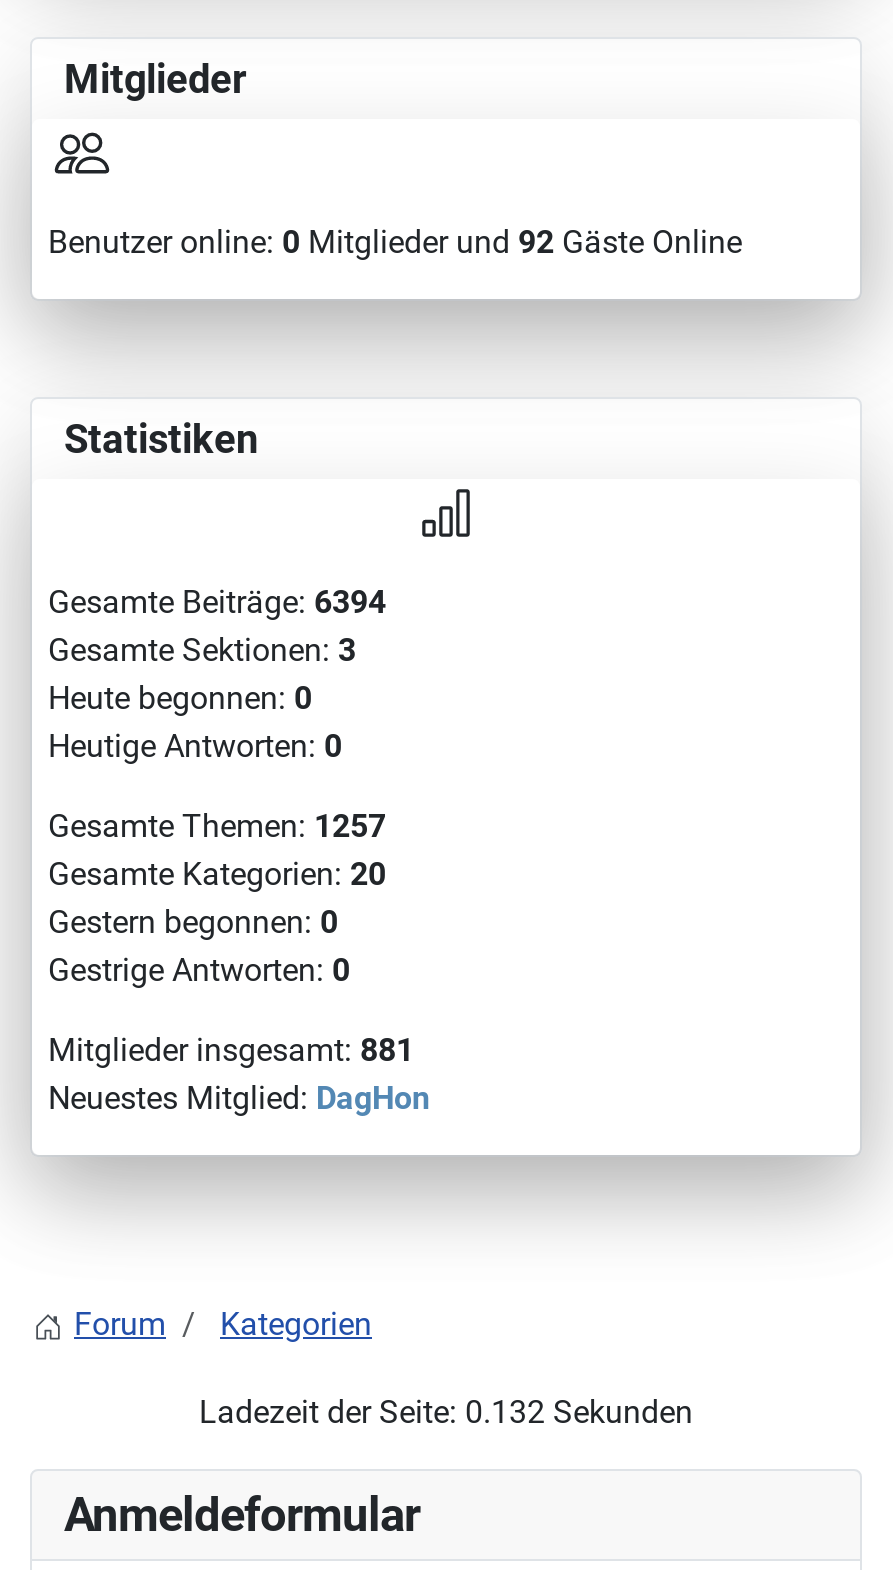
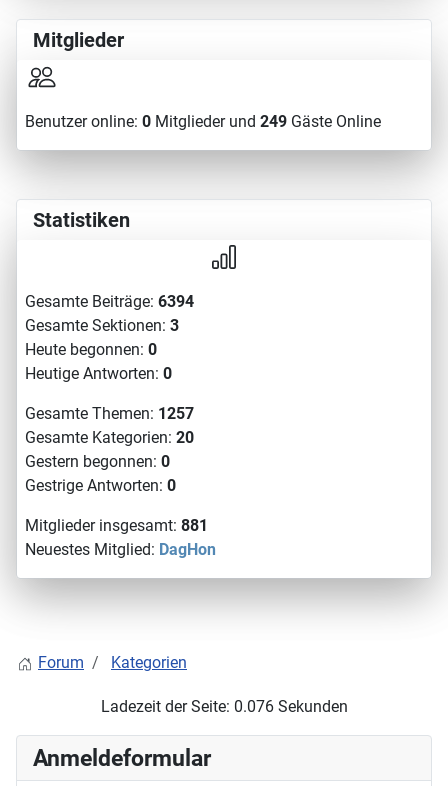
- Benutzer online: 0 Mitglieder und 92 Gäste Online
+ Benutzer online: 0 Mitglieder und 249 Gäste Online

- Ladezeit der Seite: 0.132 Sekunden
+ Ladezeit der Seite: 0.076 Sekunden
